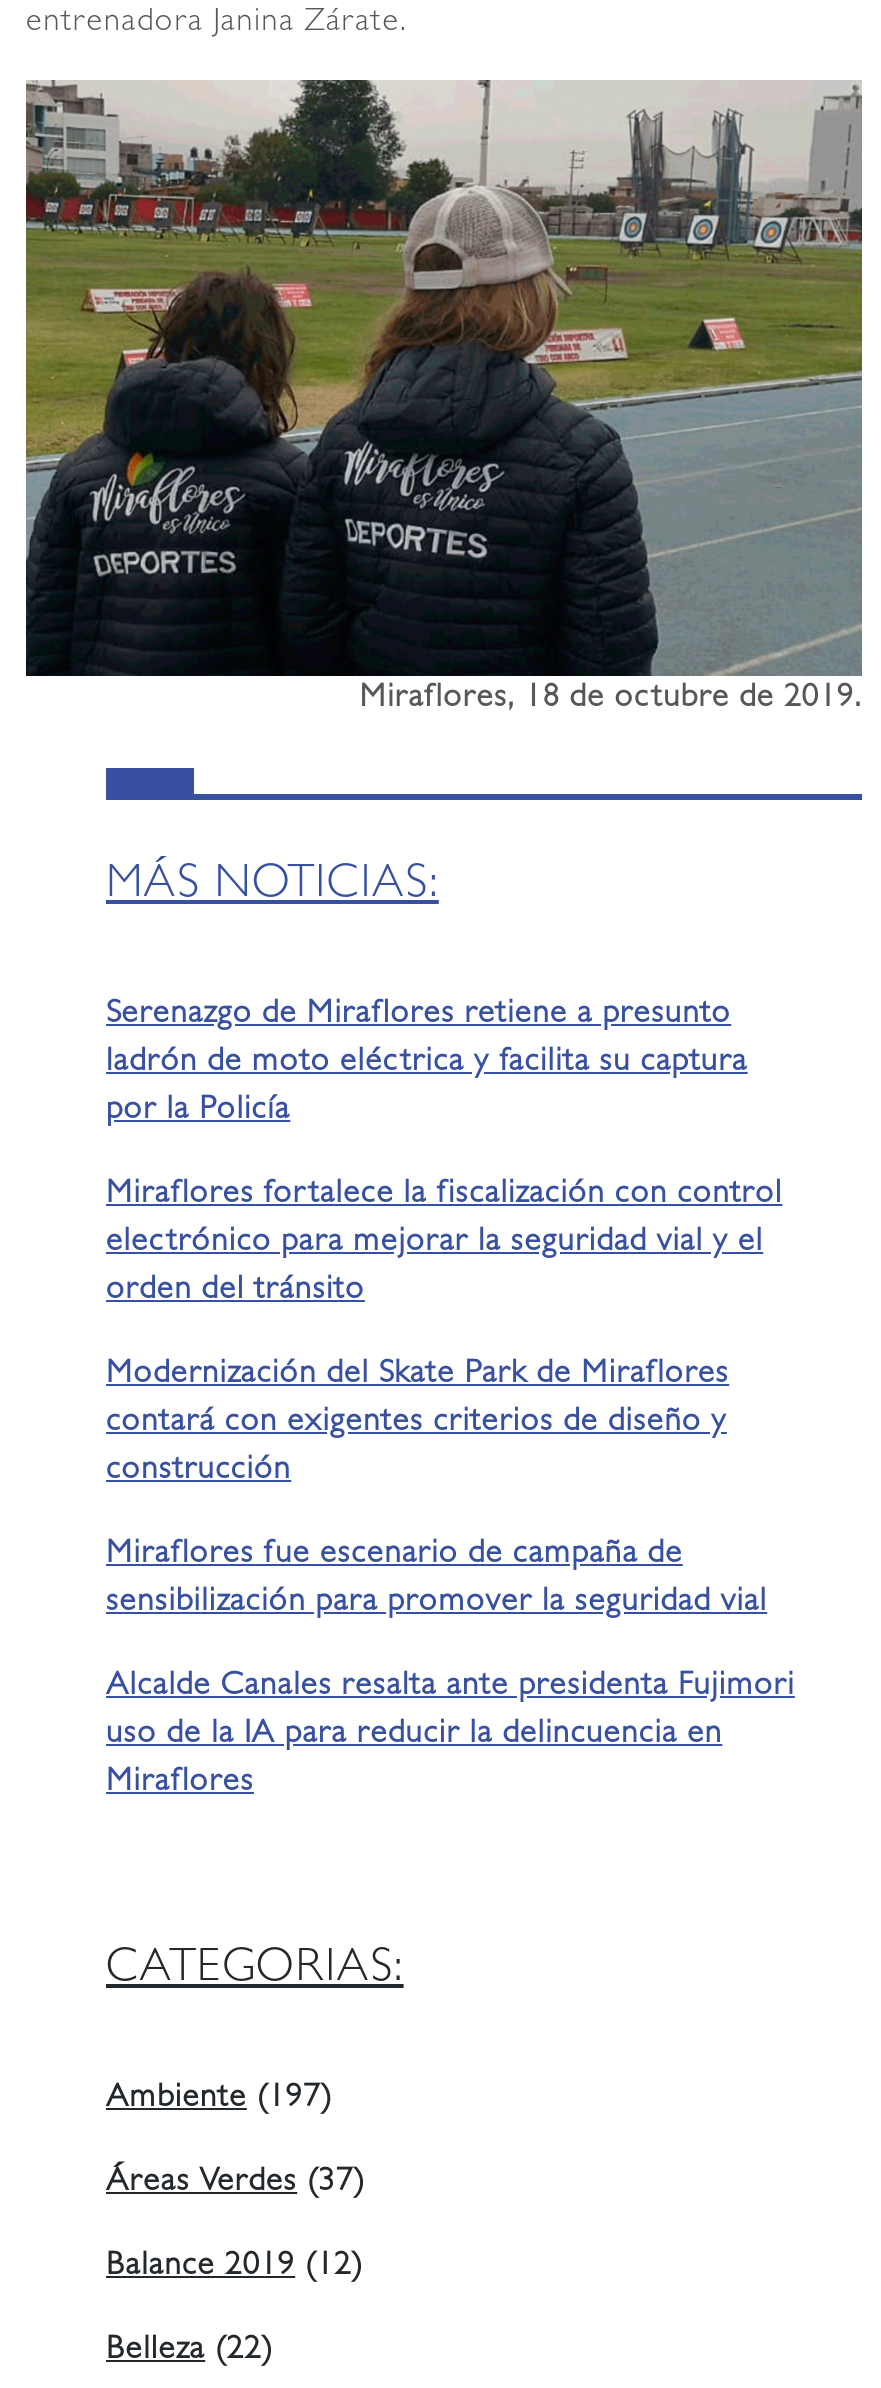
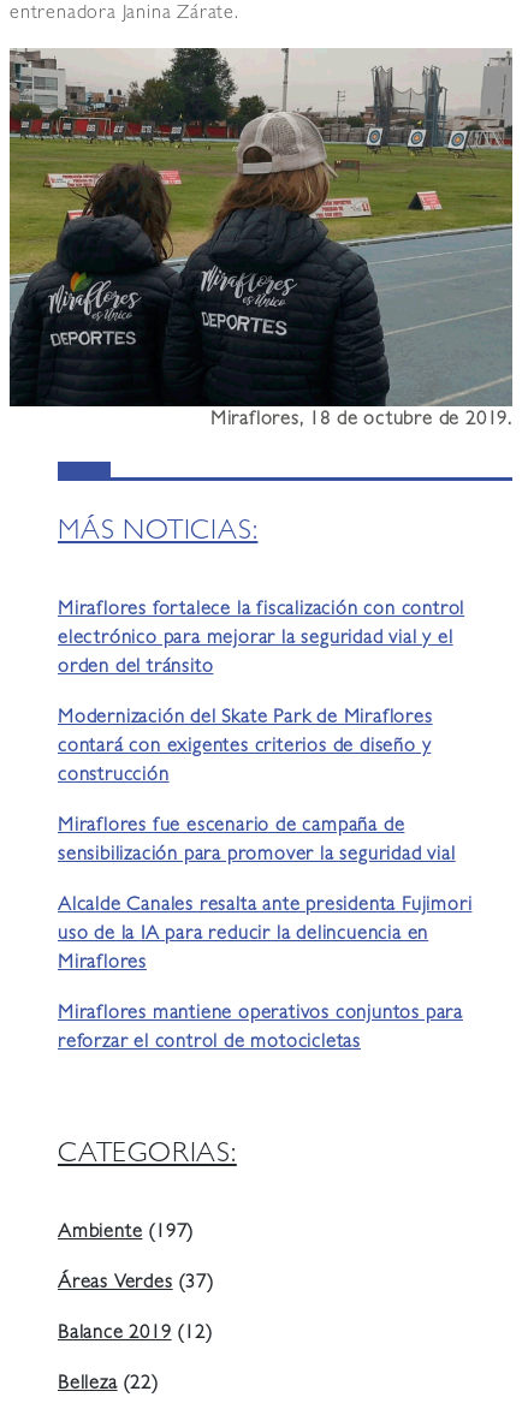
- Serenazgo de Miraflores retiene a presunto
- ladrón de moto eléctrica y facilita su captura
- por la Policía

moved up: Miraflores fortalece la fiscalización con control | electrónico para mejorar la seguridad vial y el | orden del tránsito | ... | uso de la IA para reducir la delincuencia en | Miraflores

+ Miraflores mantiene operativos conjuntos para
+ reforzar el control de motocicletas
